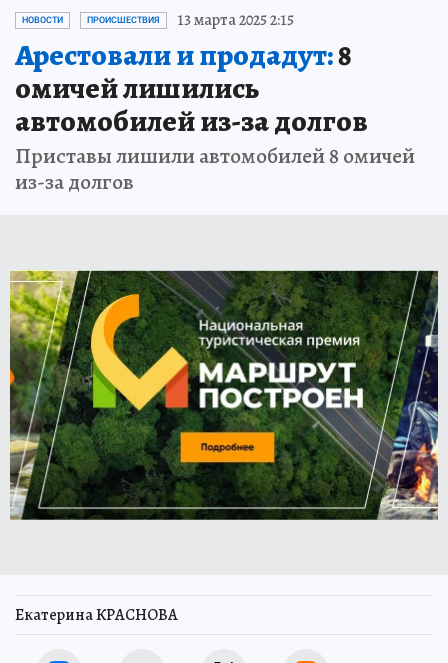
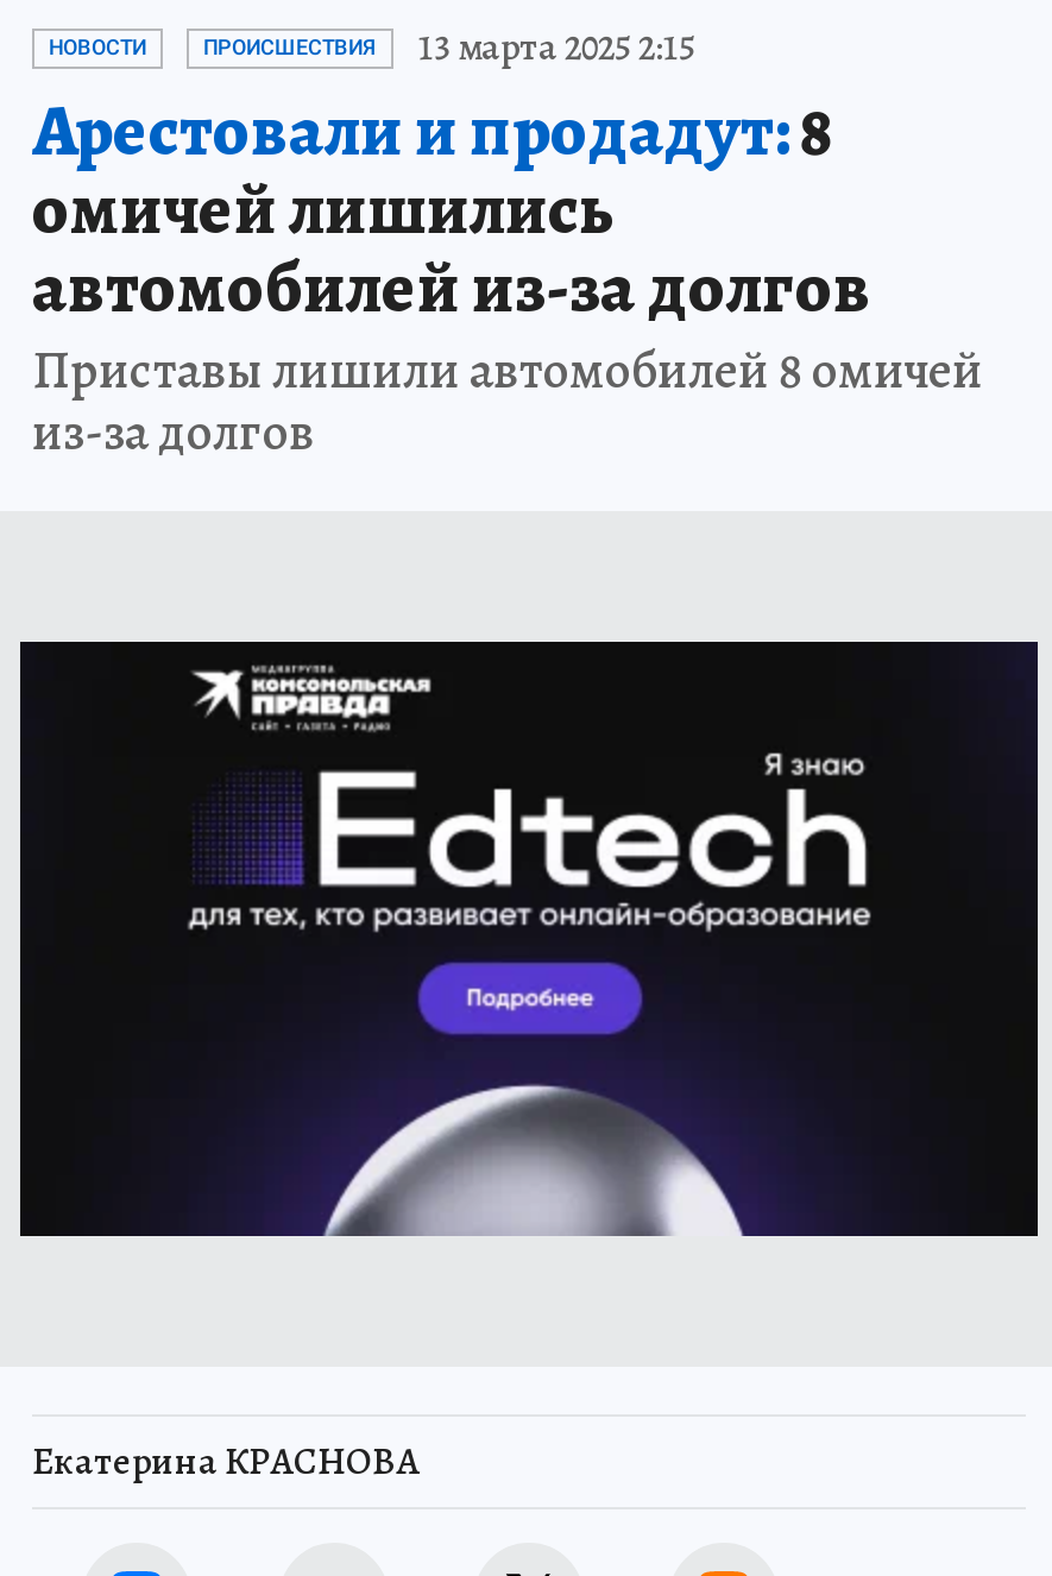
- [image]
+ [image]
